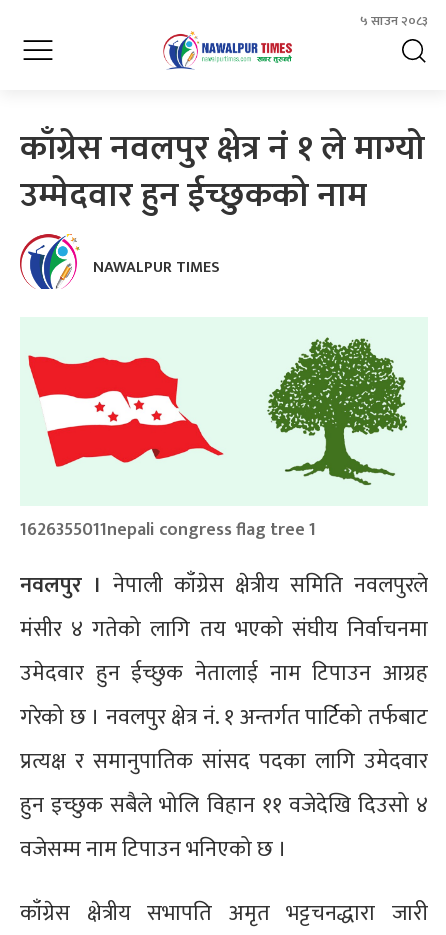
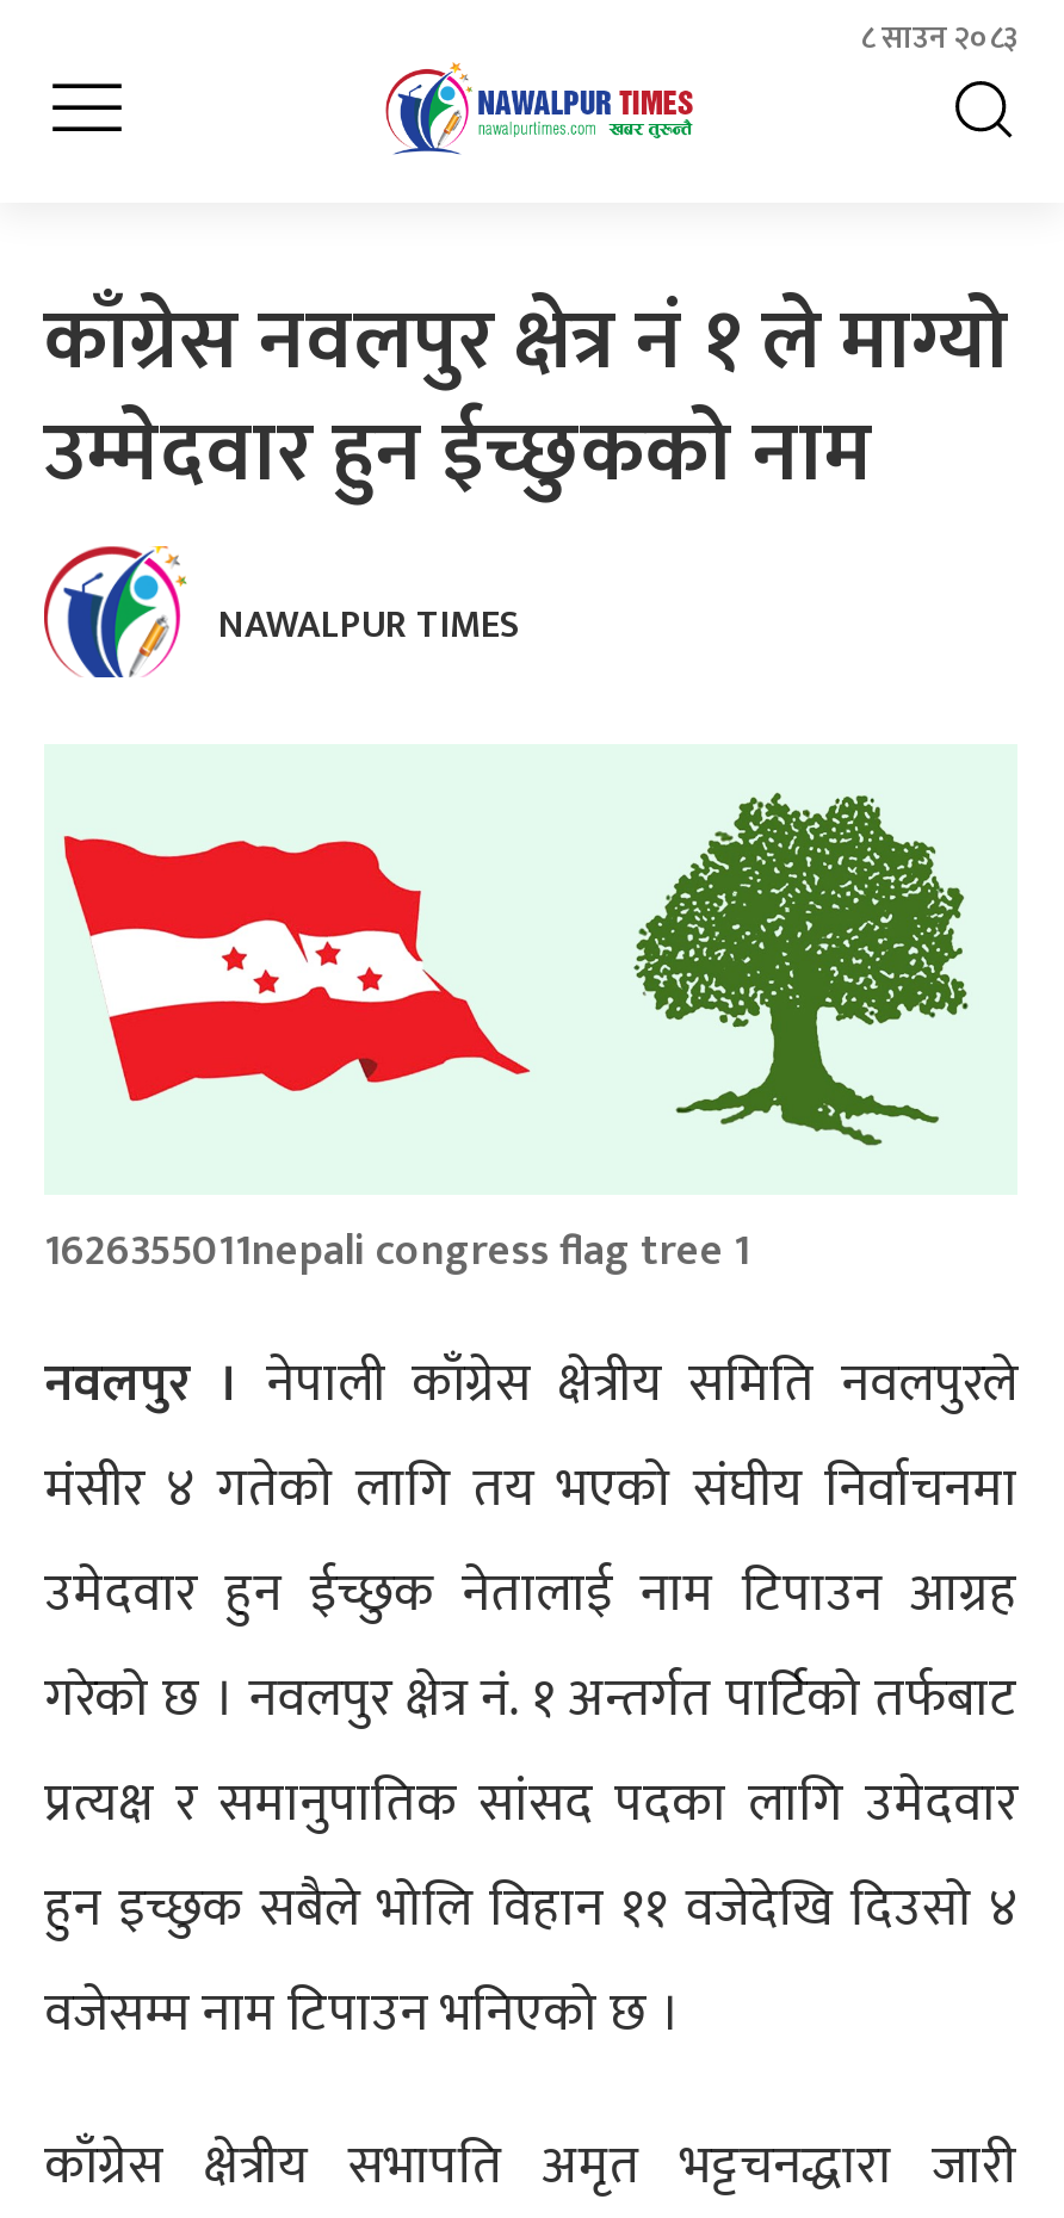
- ५ साउन २०८३
+ ८ साउन २०८३
